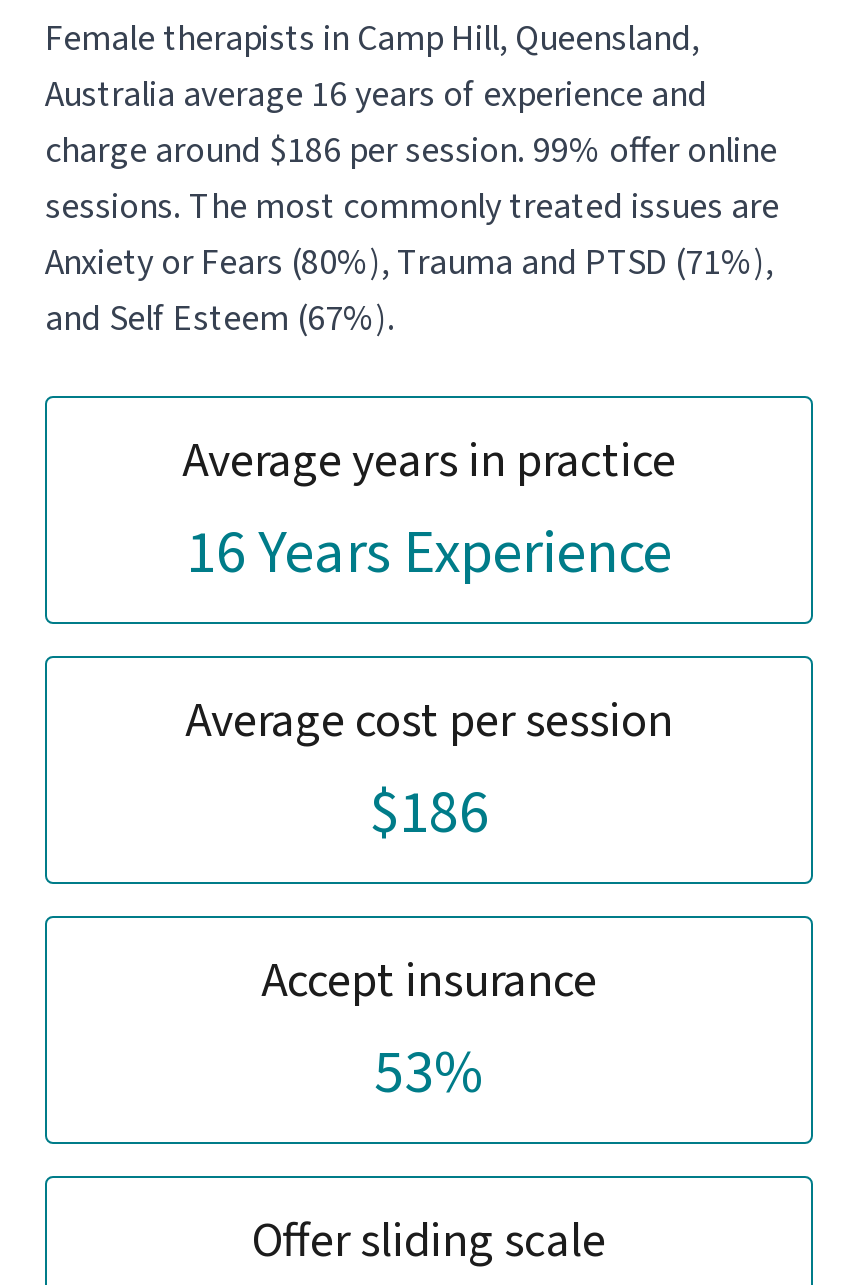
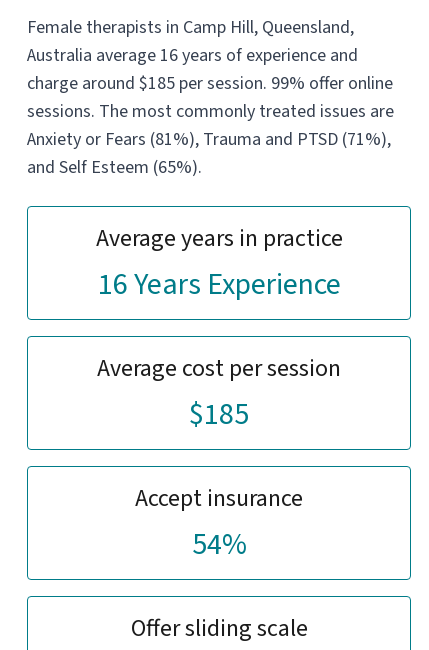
- charge around $186 per session. 99% offer online
+ charge around $185 per session. 99% offer online

- Anxiety or Fears (80%), Trauma and PTSD (71%),
+ Anxiety or Fears (81%), Trauma and PTSD (71%),

- and Self Esteem (67%).
+ and Self Esteem (65%).

- $186
+ $185

- 53%
+ 54%
